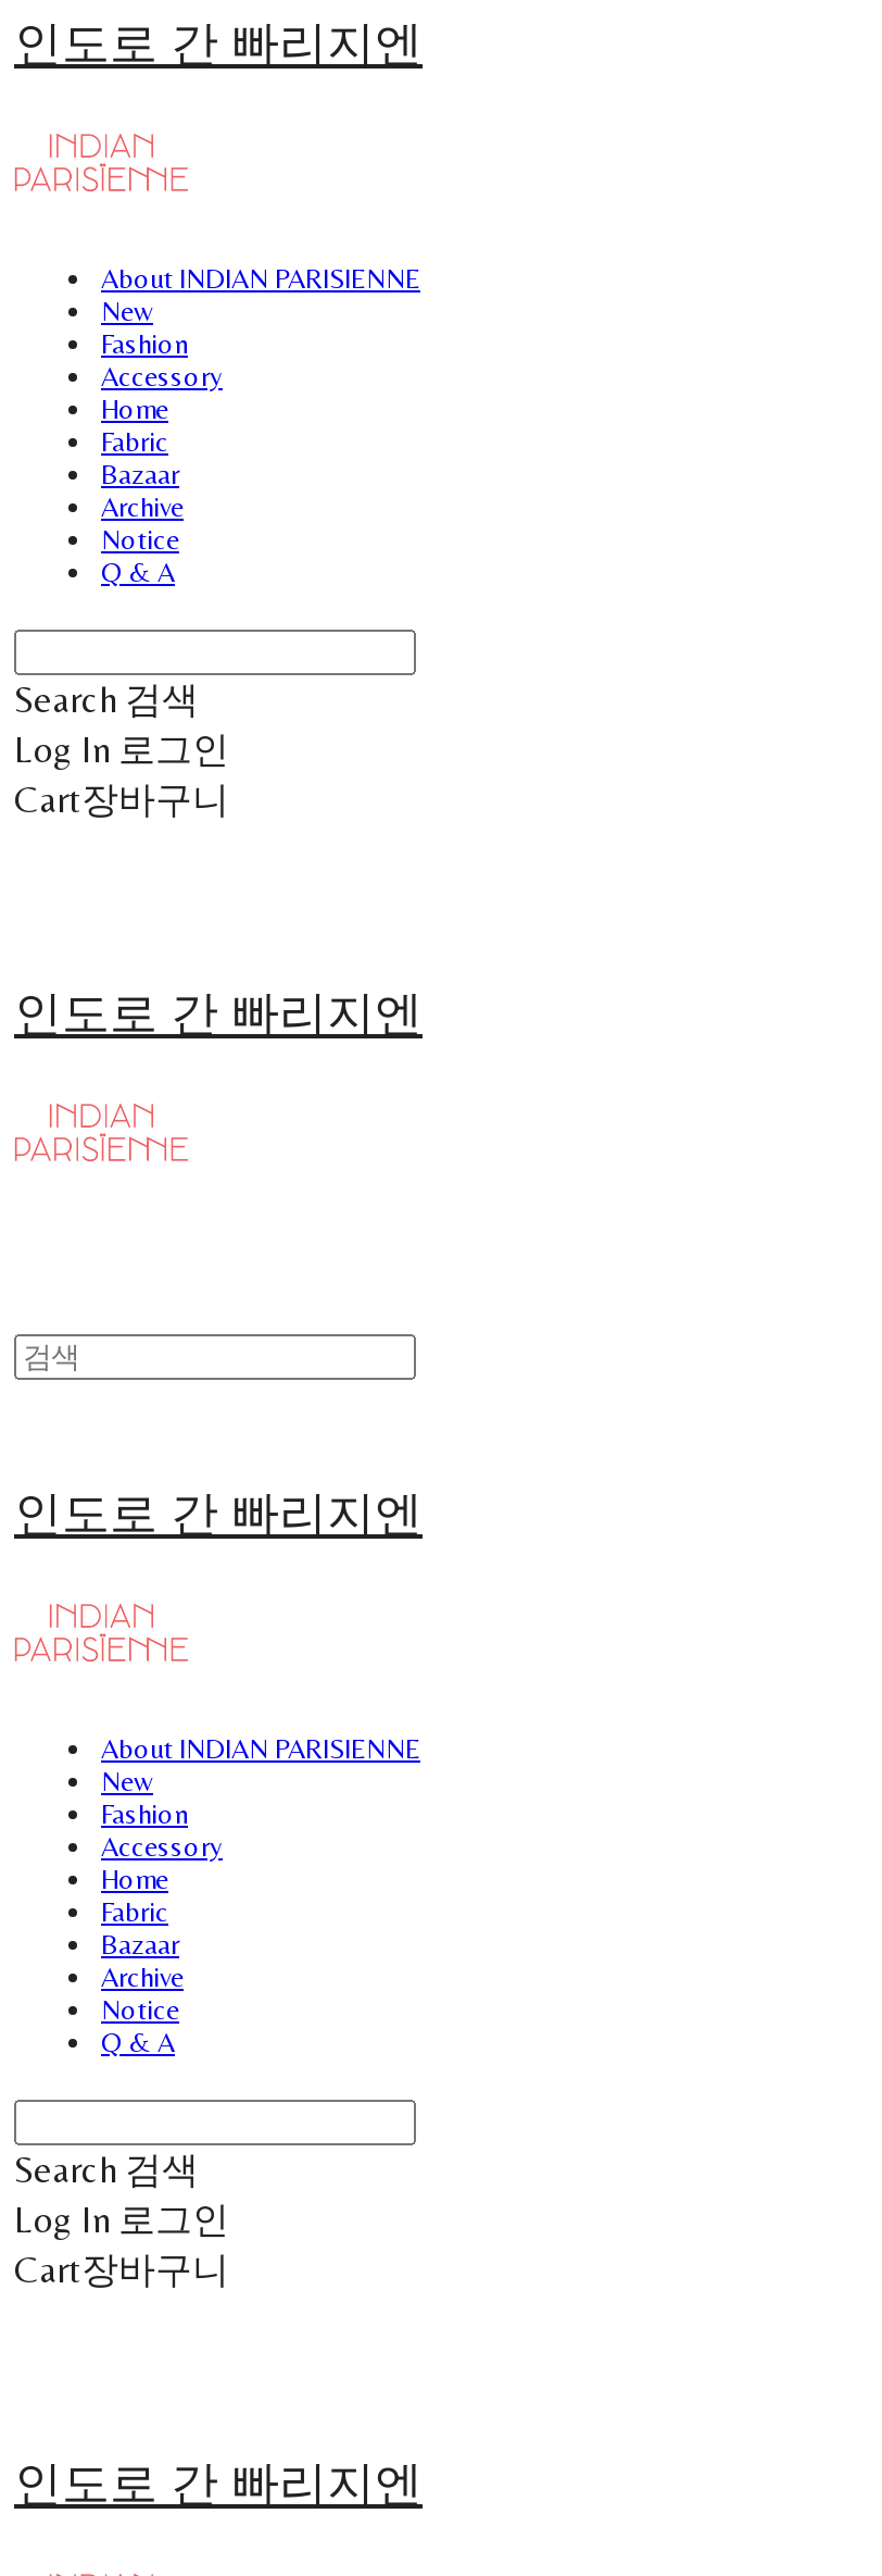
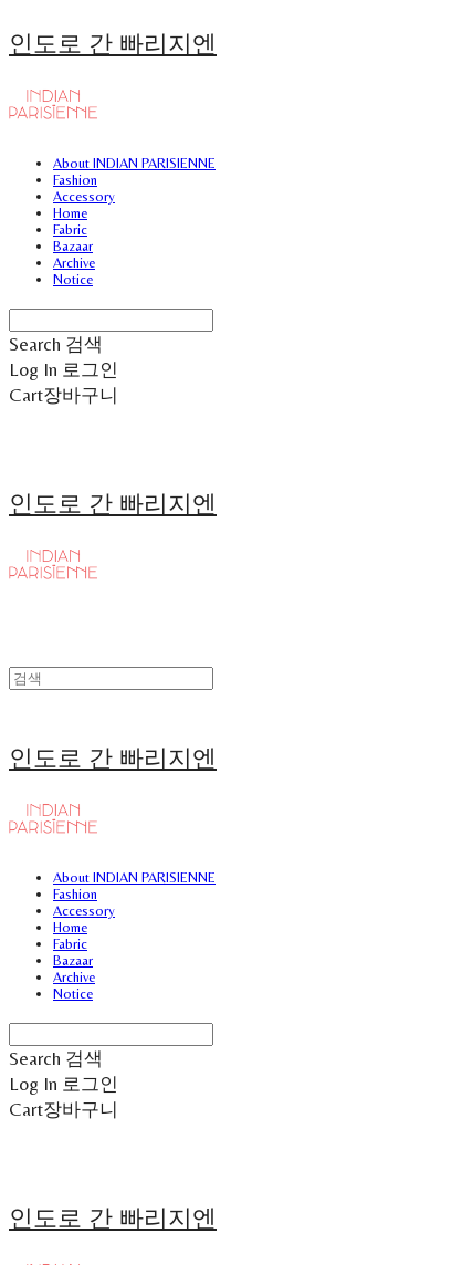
- New

- Q & A

- New

- Q & A
